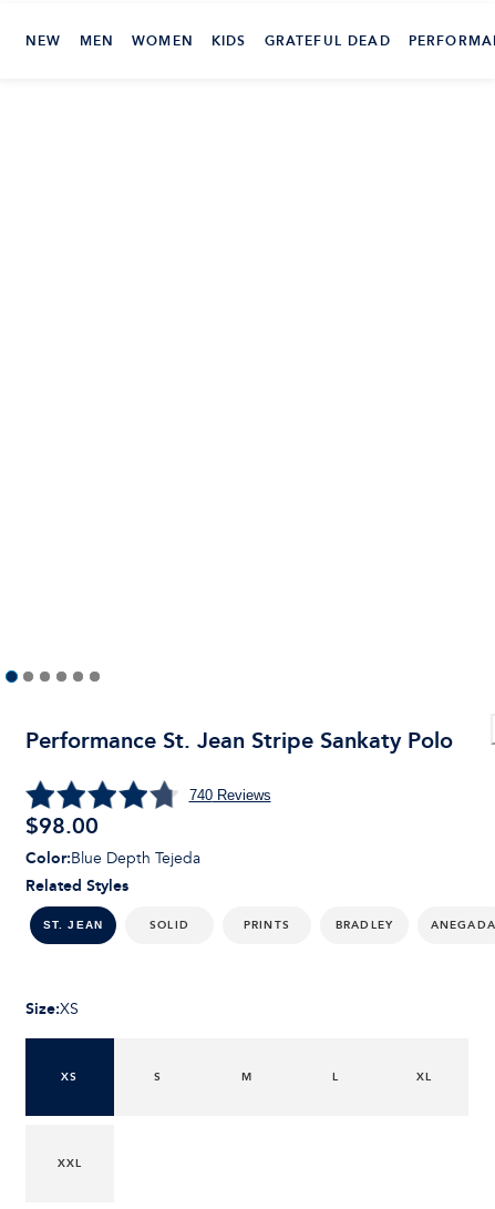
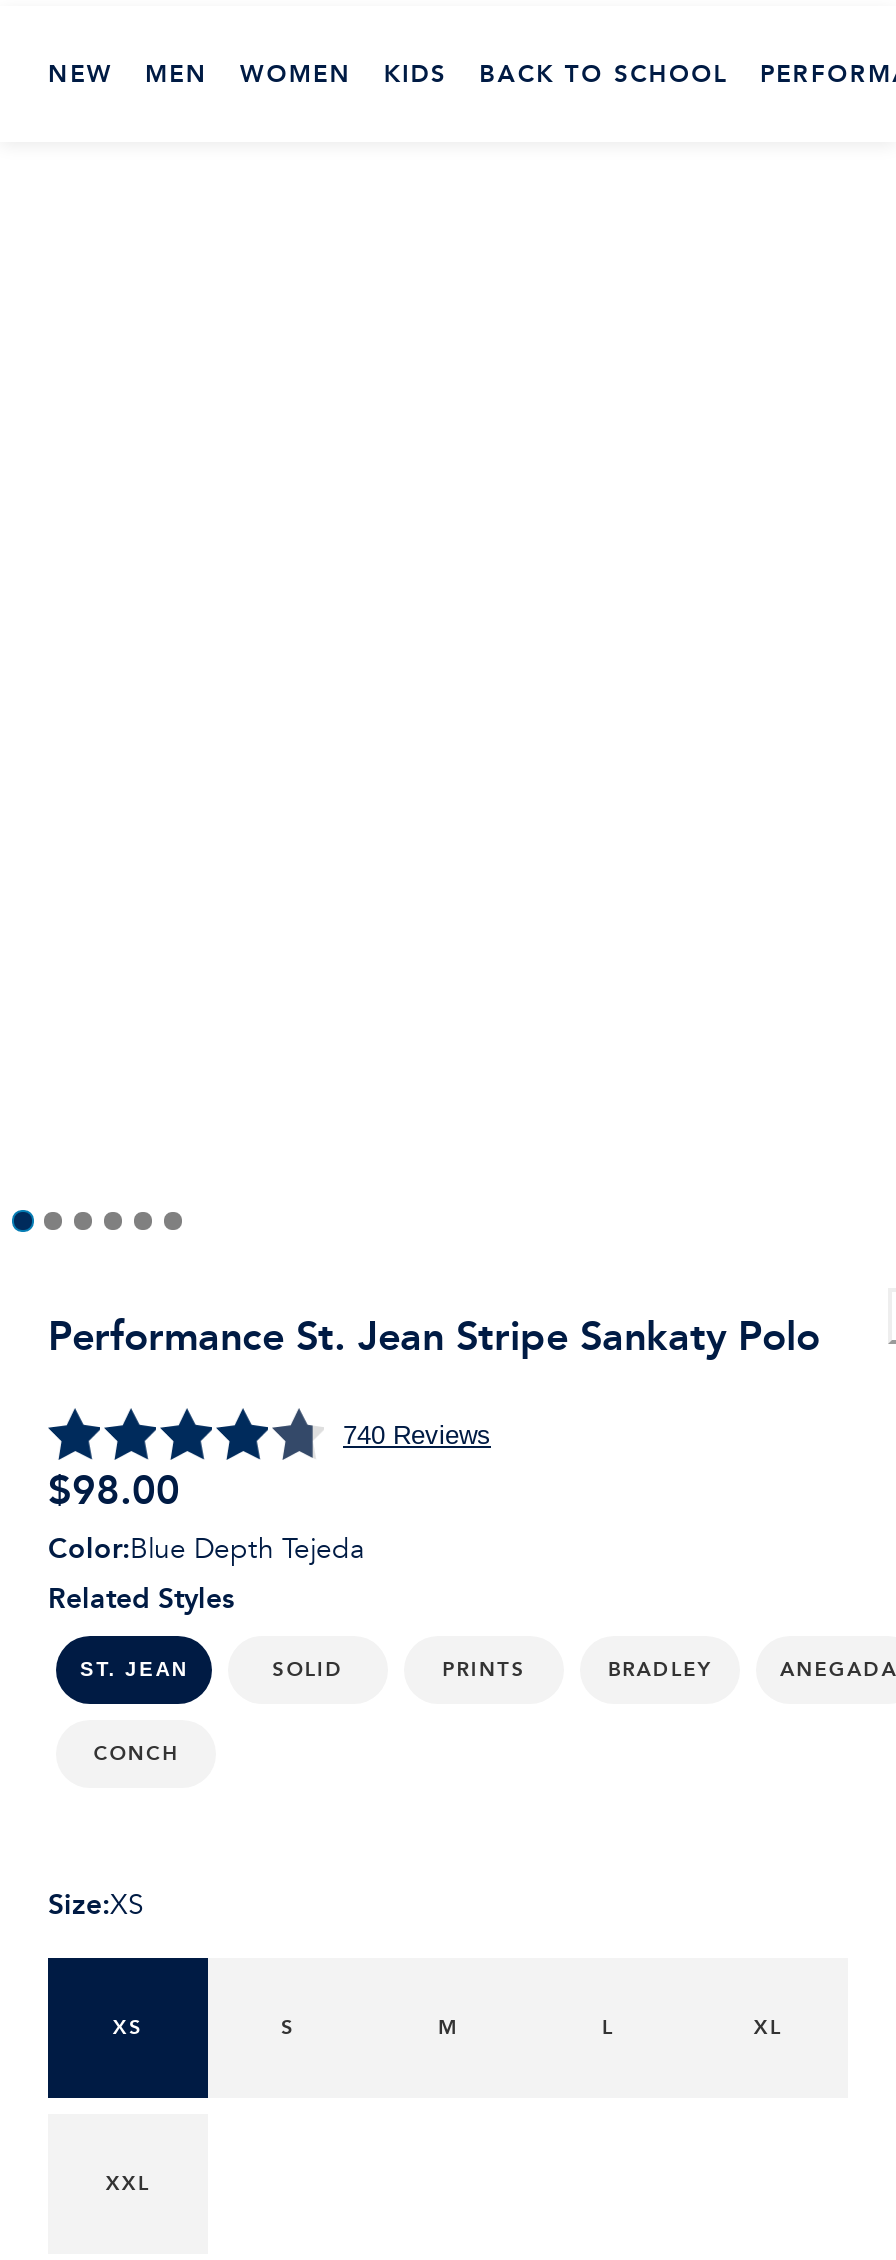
- GRATEFUL DEAD
+ BACK TO SCHOOL

+ CONCH
